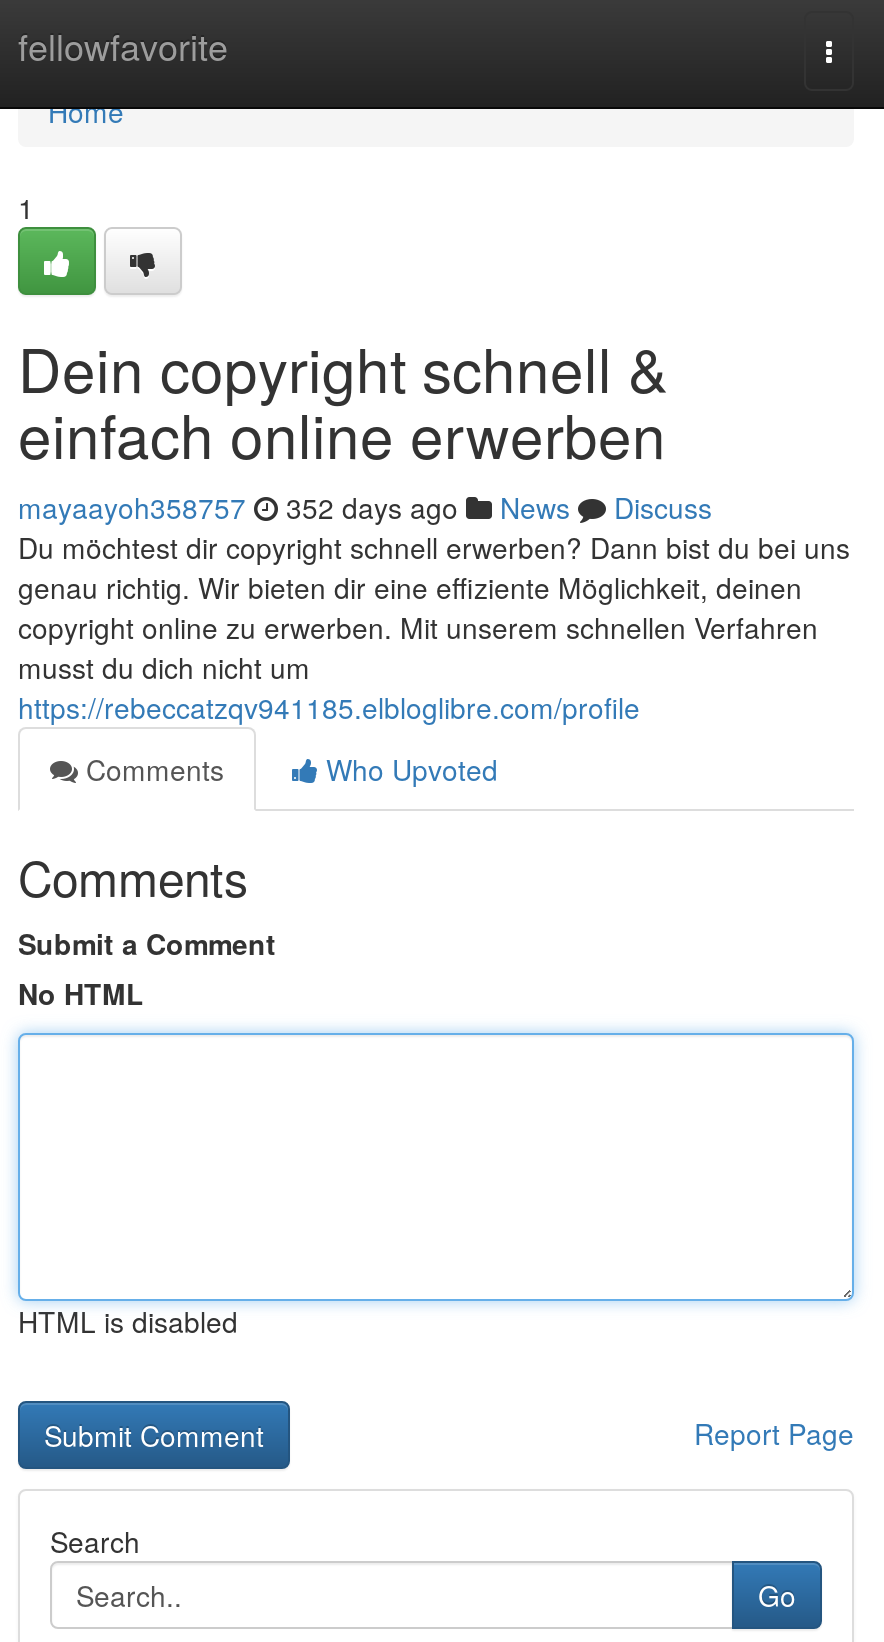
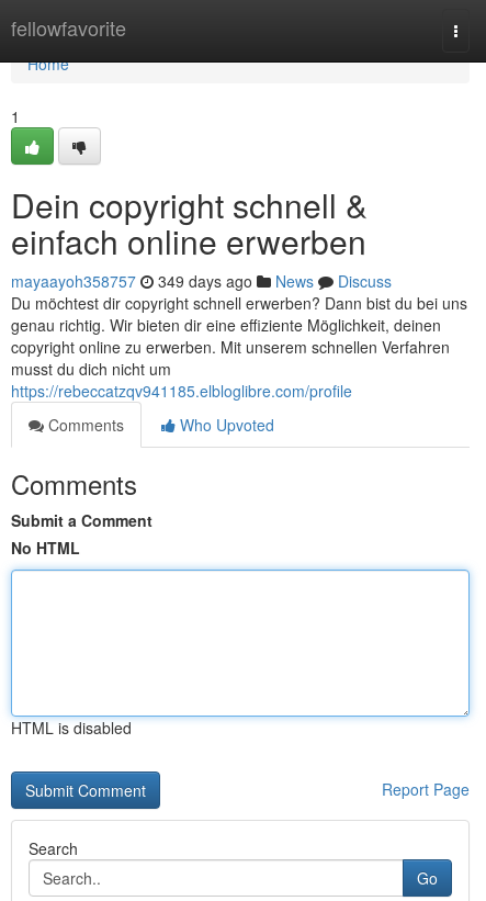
- mayaayoh358757 352 days ago News Discuss
+ mayaayoh358757 349 days ago News Discuss
